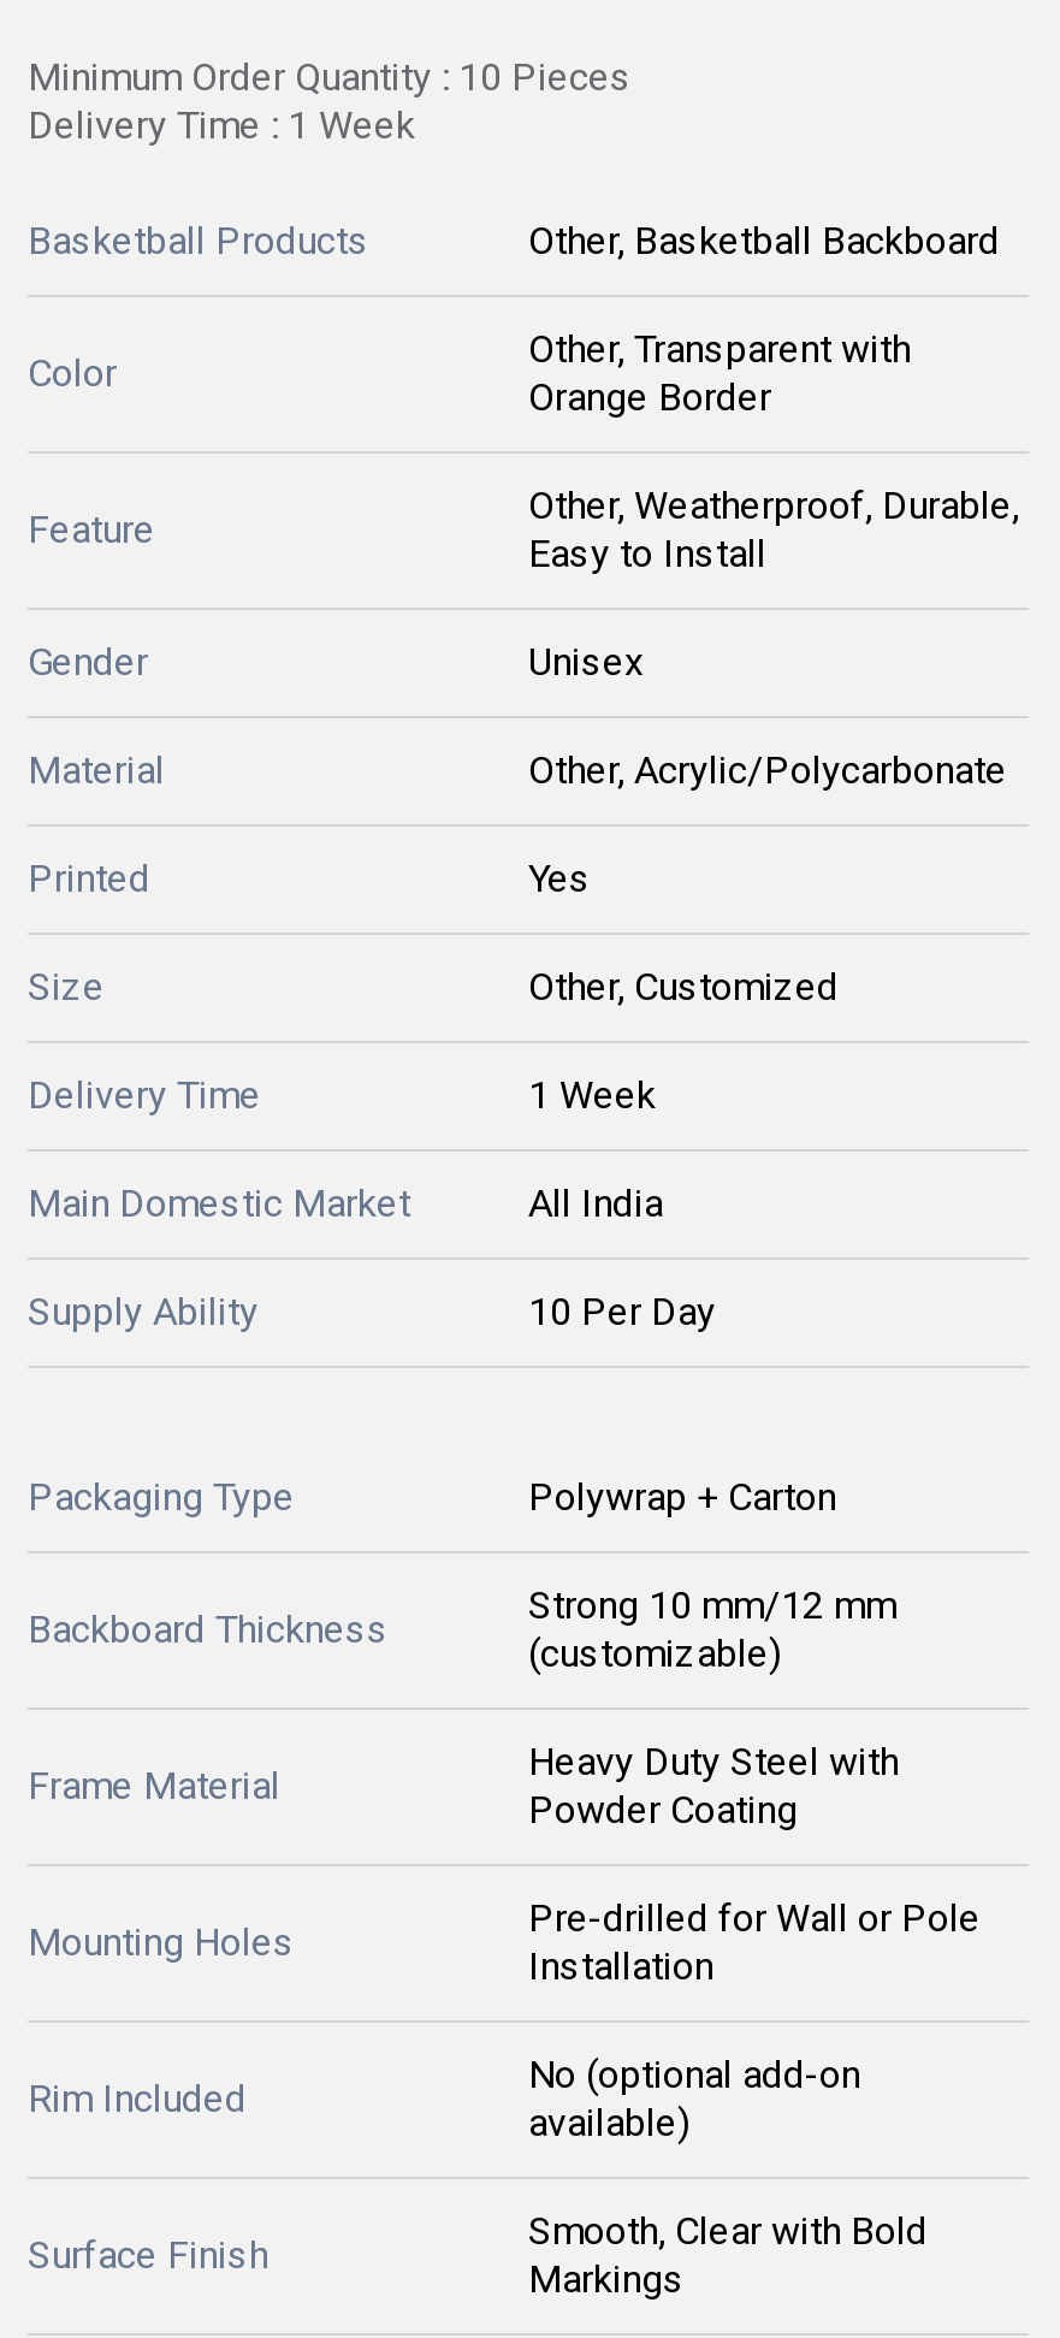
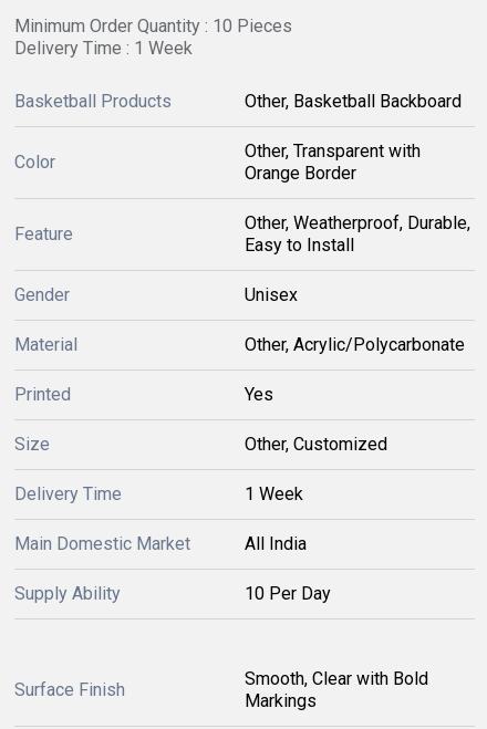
- Packaging Type
- Polywrap + Carton
- Backboard Thickness

- Strong 10 mm/12 mm
- (customizable)
- Frame Material

- Heavy Duty Steel with
- Powder Coating
- Mounting Holes

- Pre-drilled for Wall or Pole
- Installation
- Rim Included

- No (optional add-on
- available)
